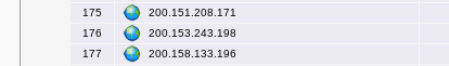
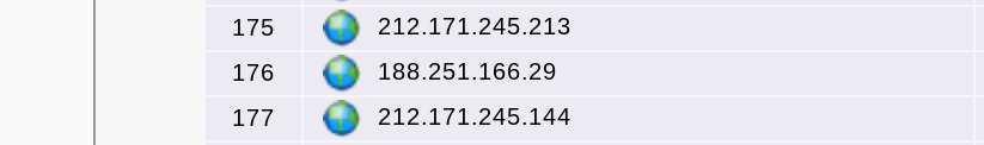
- 200.151.208.171
+ 212.171.245.213

- 200.153.243.198
+ 188.251.166.29

- 200.158.133.196
+ 212.171.245.144
